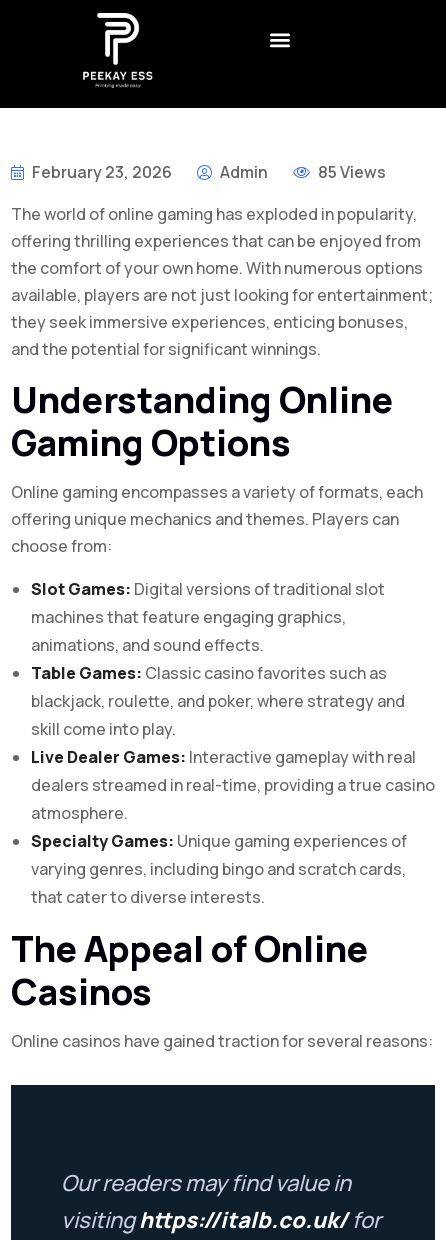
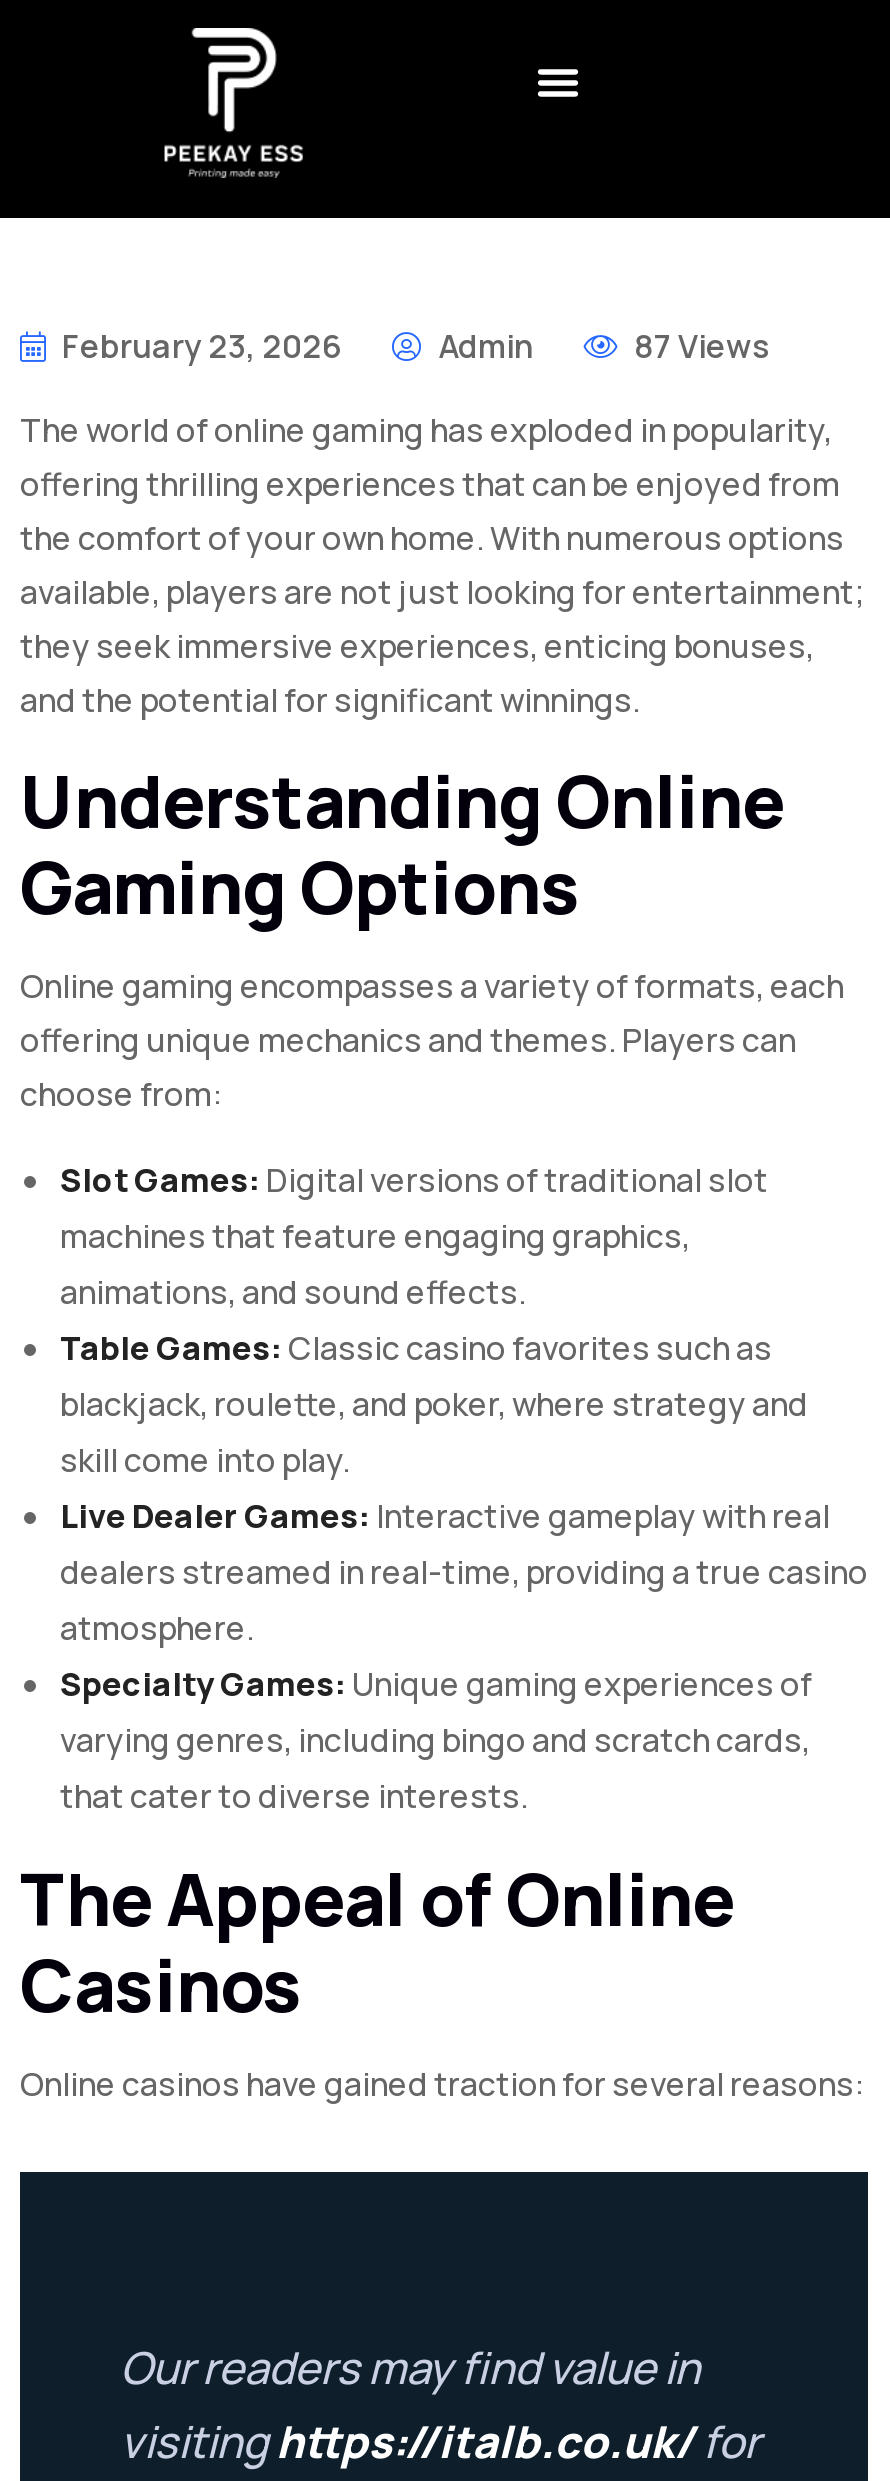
- 85 Views
+ 87 Views
